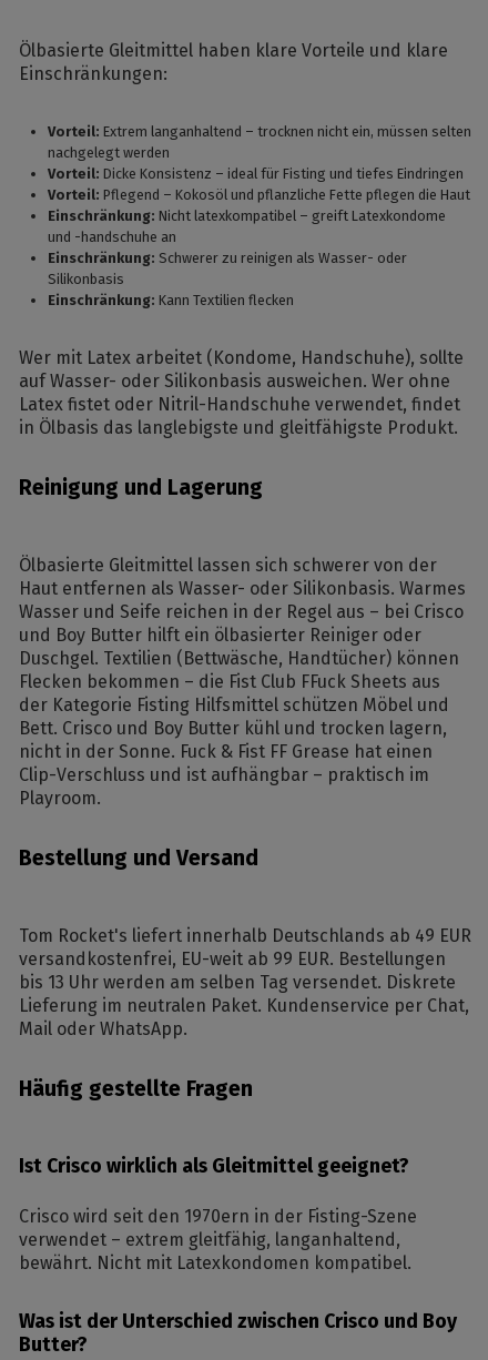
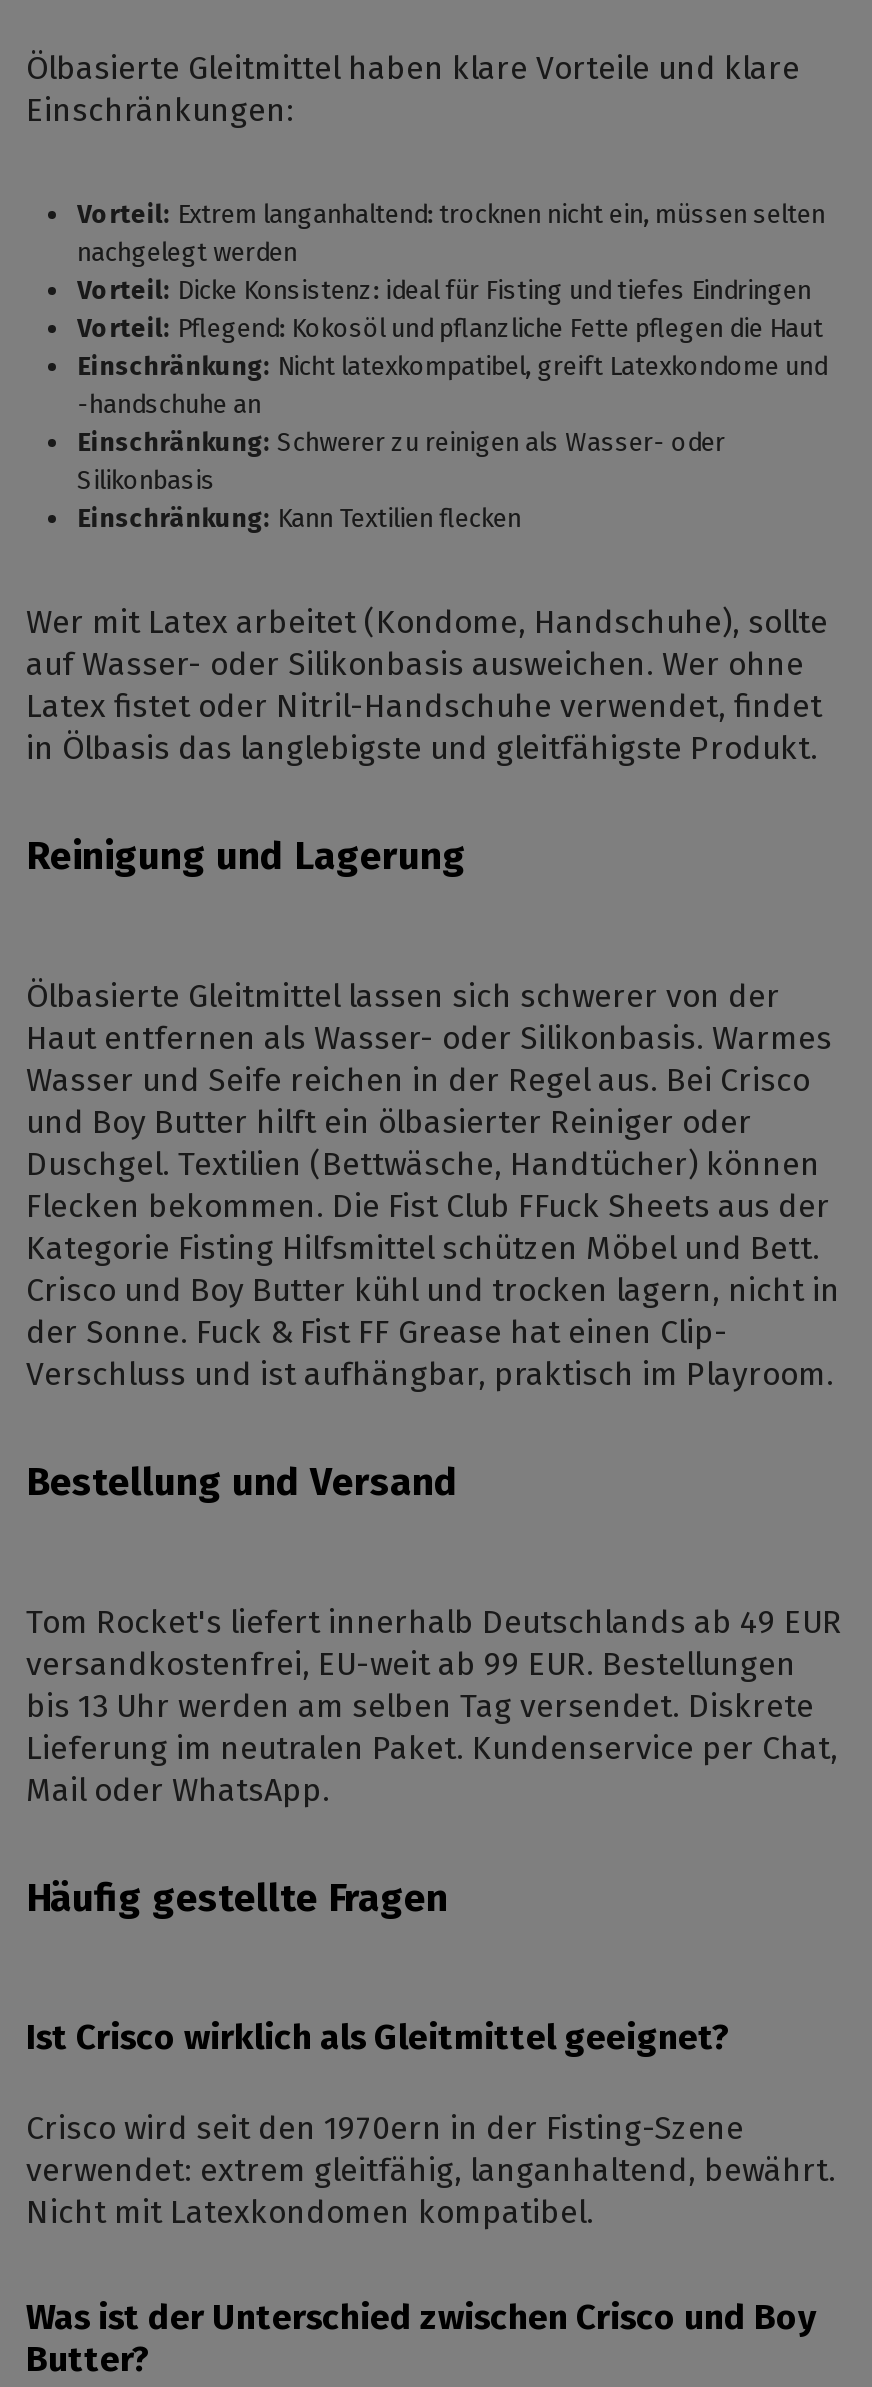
- Vorteil: Extrem langanhaltend – trocknen nicht ein, müssen selten
+ Vorteil: Extrem langanhaltend: trocknen nicht ein, müssen selten

- Vorteil: Dicke Konsistenz – ideal für Fisting und tiefes Eindringen
- Vorteil: Pflegend – Kokosöl und pflanzliche Fette pflegen die Haut
- Einschränkung: Nicht latexkompatibel – greift Latexkondome
- und -handschuhe an
+ Vorteil: Dicke Konsistenz: ideal für Fisting und tiefes Eindringen
+ Vorteil: Pflegend: Kokosöl und pflanzliche Fette pflegen die Haut
+ Einschränkung: Nicht latexkompatibel, greift Latexkondome und
+ -handschuhe an

- Wasser und Seife reichen in der Regel aus – bei Crisco
+ Wasser und Seife reichen in der Regel aus. Bei Crisco

- Flecken bekommen – die Fist Club FFuck Sheets aus
- der Kategorie Fisting Hilfsmittel schützen Möbel und
- Bett. Crisco und Boy Butter kühl und trocken lagern,
- nicht in der Sonne. Fuck & Fist FF Grease hat einen
- Clip-Verschluss und ist aufhängbar – praktisch im
- Playroom.
+ Flecken bekommen. Die Fist Club FFuck Sheets aus der
+ Kategorie Fisting Hilfsmittel schützen Möbel und Bett.
+ Crisco und Boy Butter kühl und trocken lagern, nicht in
+ der Sonne. Fuck & Fist FF Grease hat einen Clip-
+ Verschluss und ist aufhängbar, praktisch im Playroom.

- verwendet – extrem gleitfähig, langanhaltend,
- bewährt. Nicht mit Latexkondomen kompatibel.
+ verwendet: extrem gleitfähig, langanhaltend, bewährt.
+ Nicht mit Latexkondomen kompatibel.
